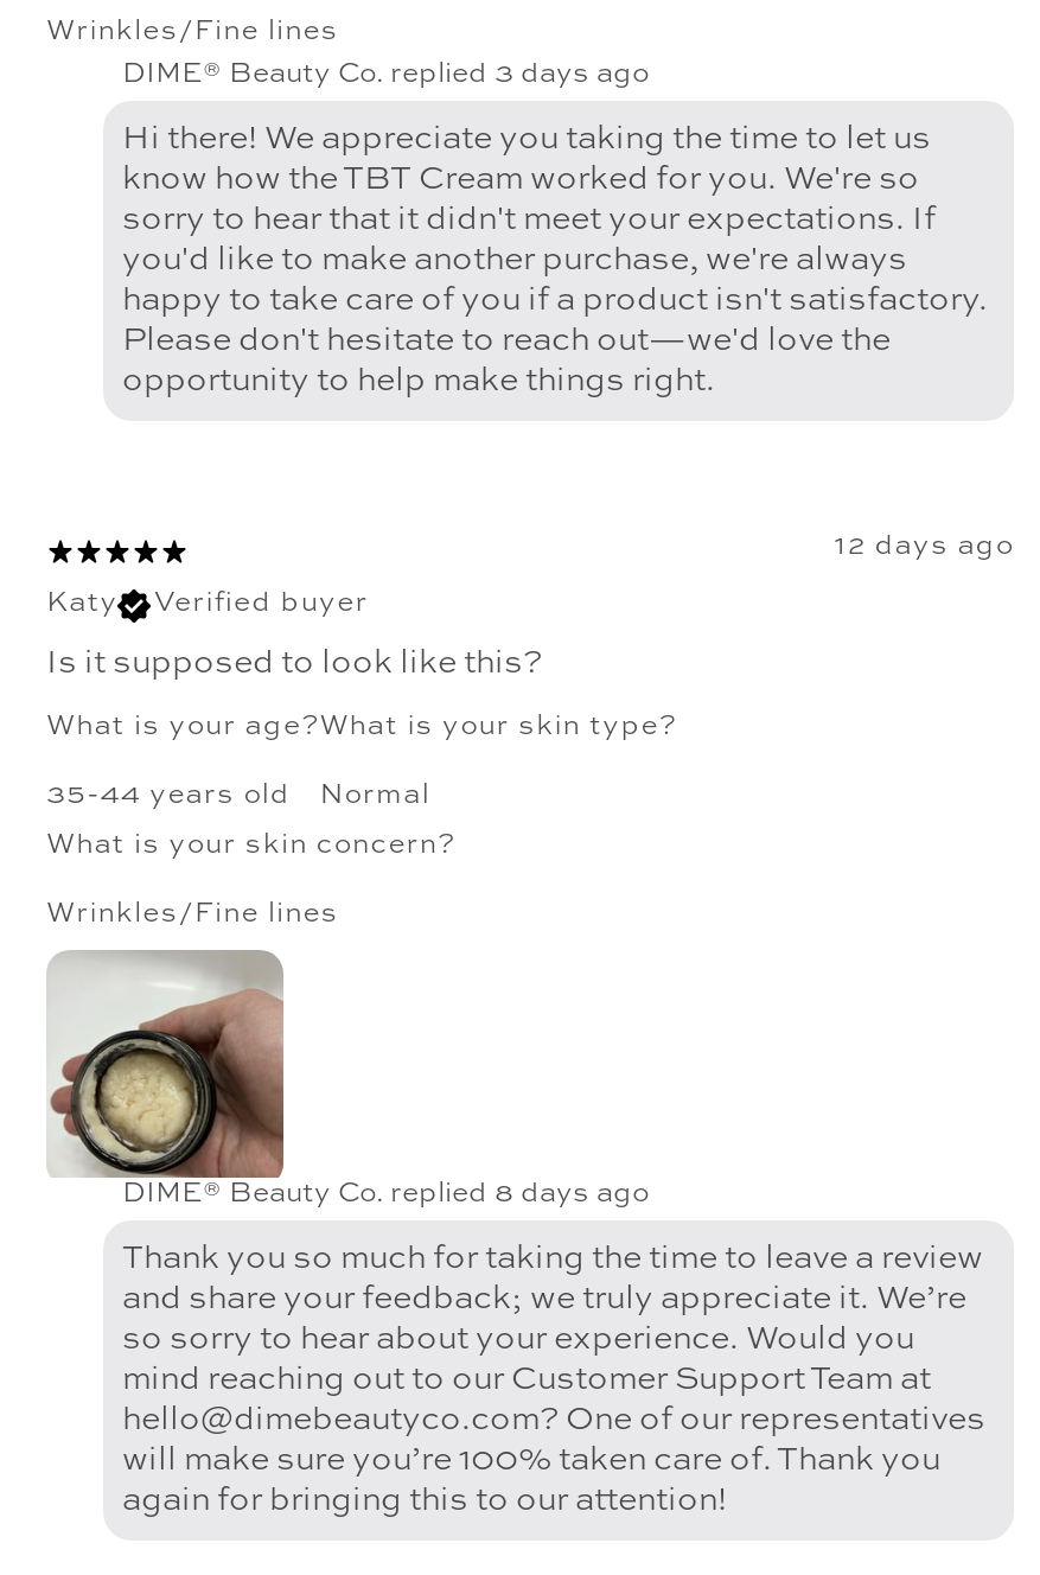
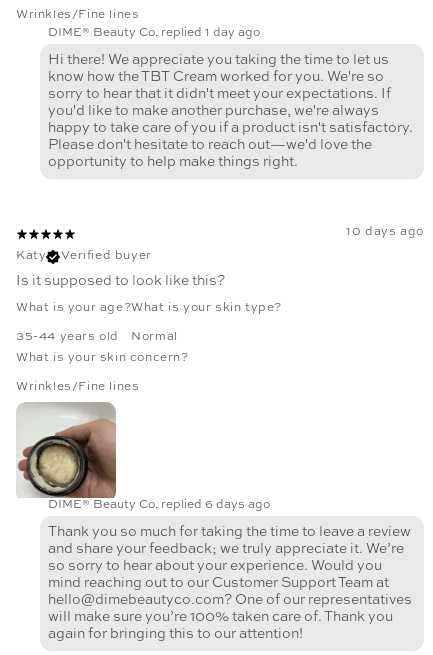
- DIME® Beauty Co. replied 3 days ago
+ DIME® Beauty Co. replied 1 day ago

- 12 days ago
+ 10 days ago

- DIME® Beauty Co. replied 8 days ago
+ DIME® Beauty Co. replied 6 days ago
